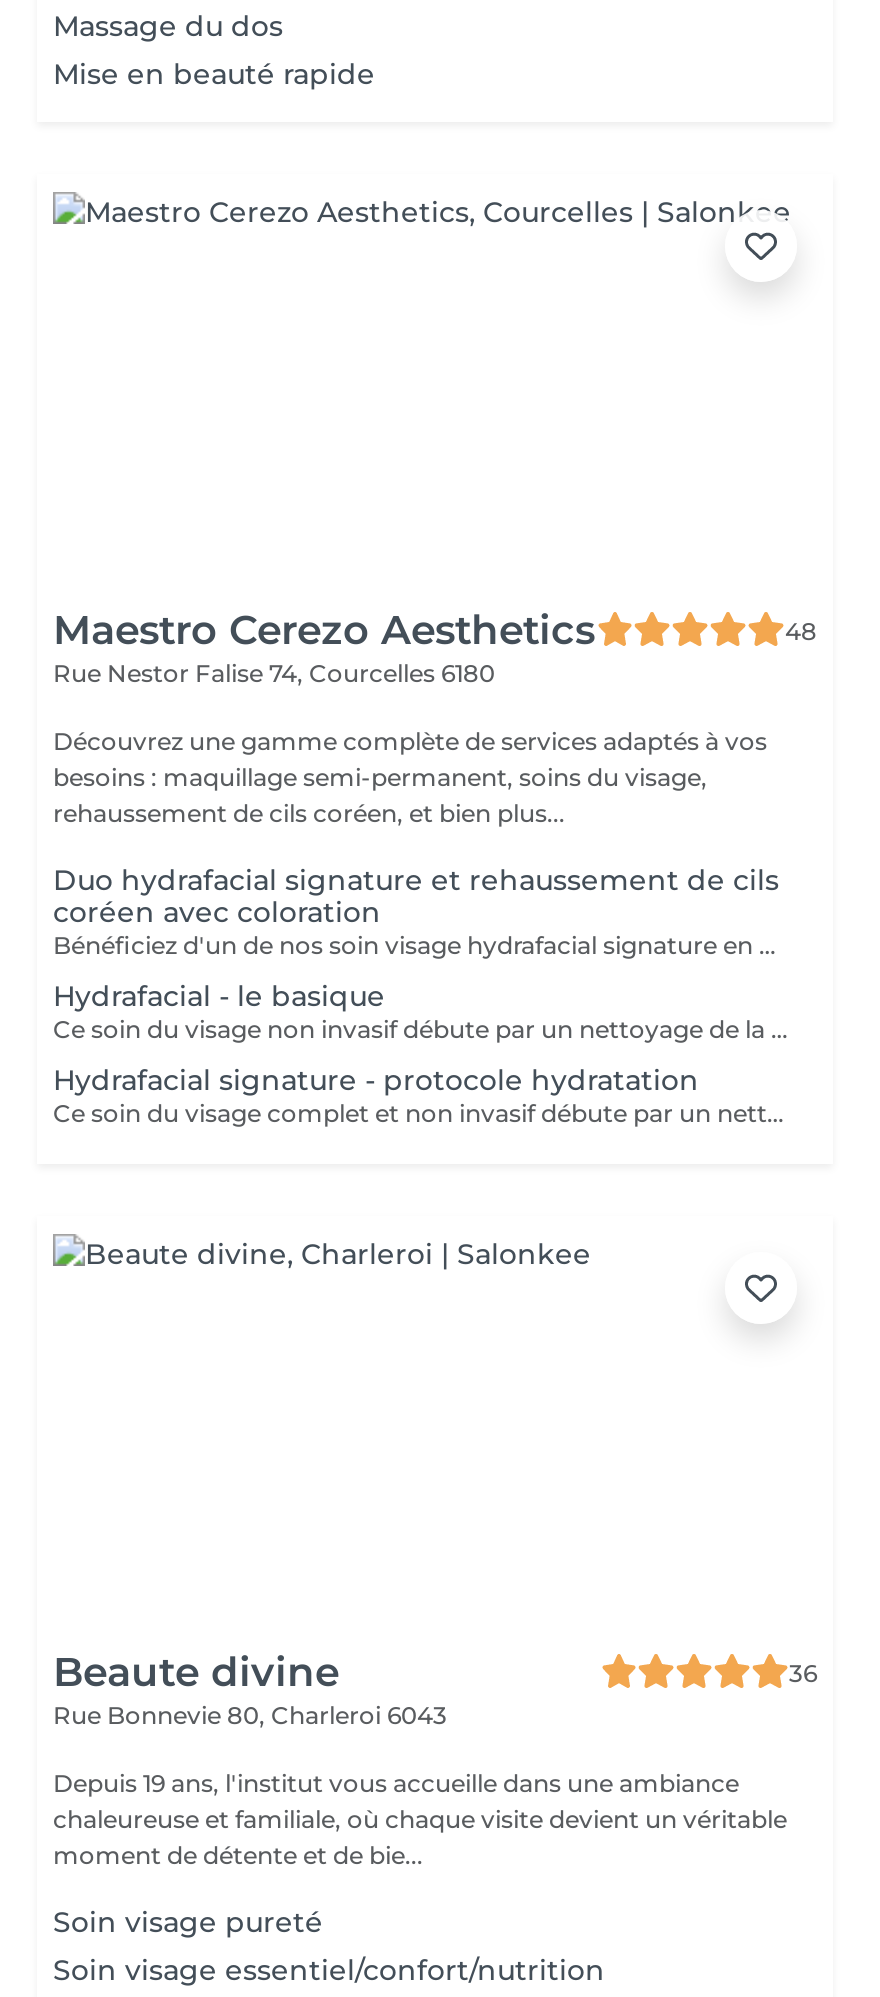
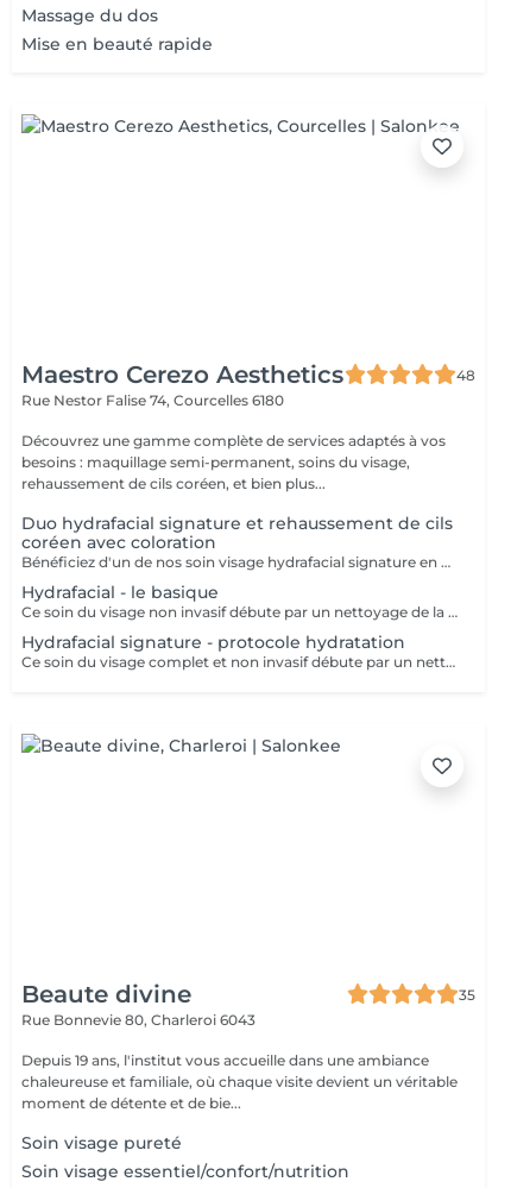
- 36
+ 35
